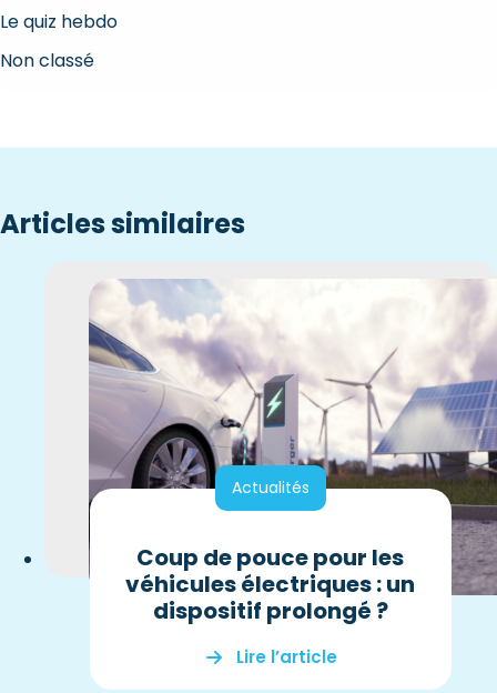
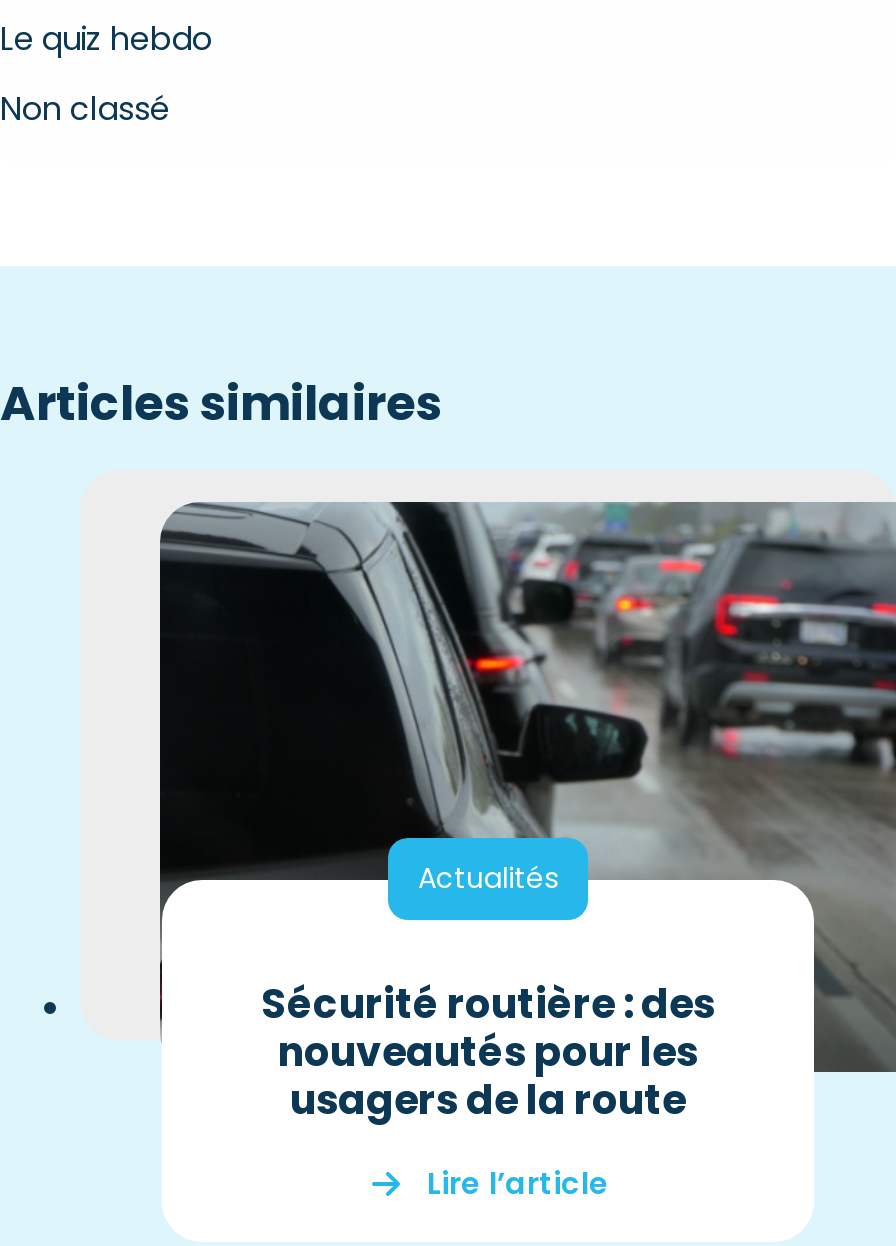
- [image]
- Coup de pouce pour les
- véhicules électriques : un
- dispositif prolongé ?
+ [image]
+ Sécurité routière : des
+ nouveautés pour les
+ usagers de la route
